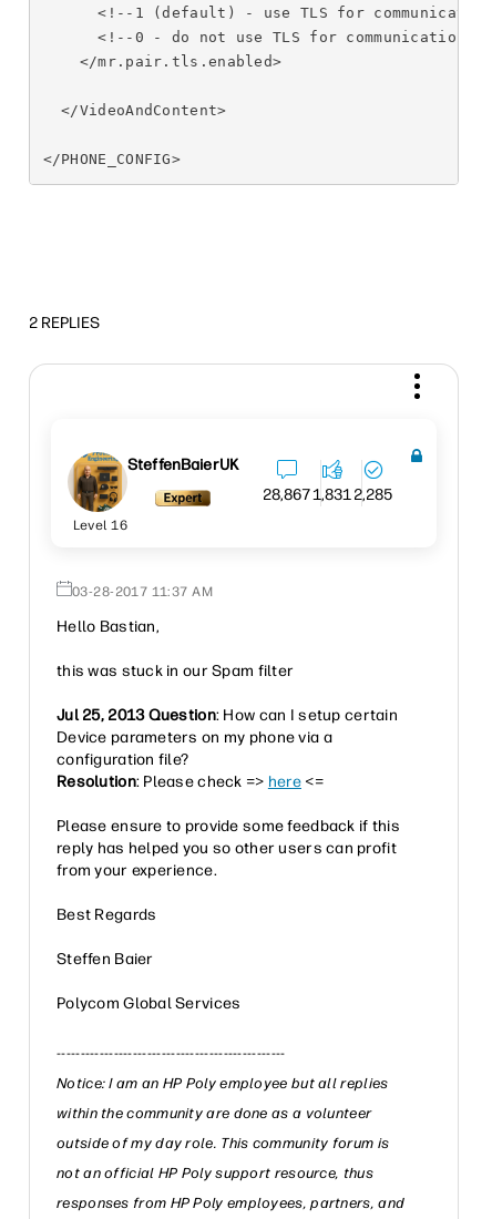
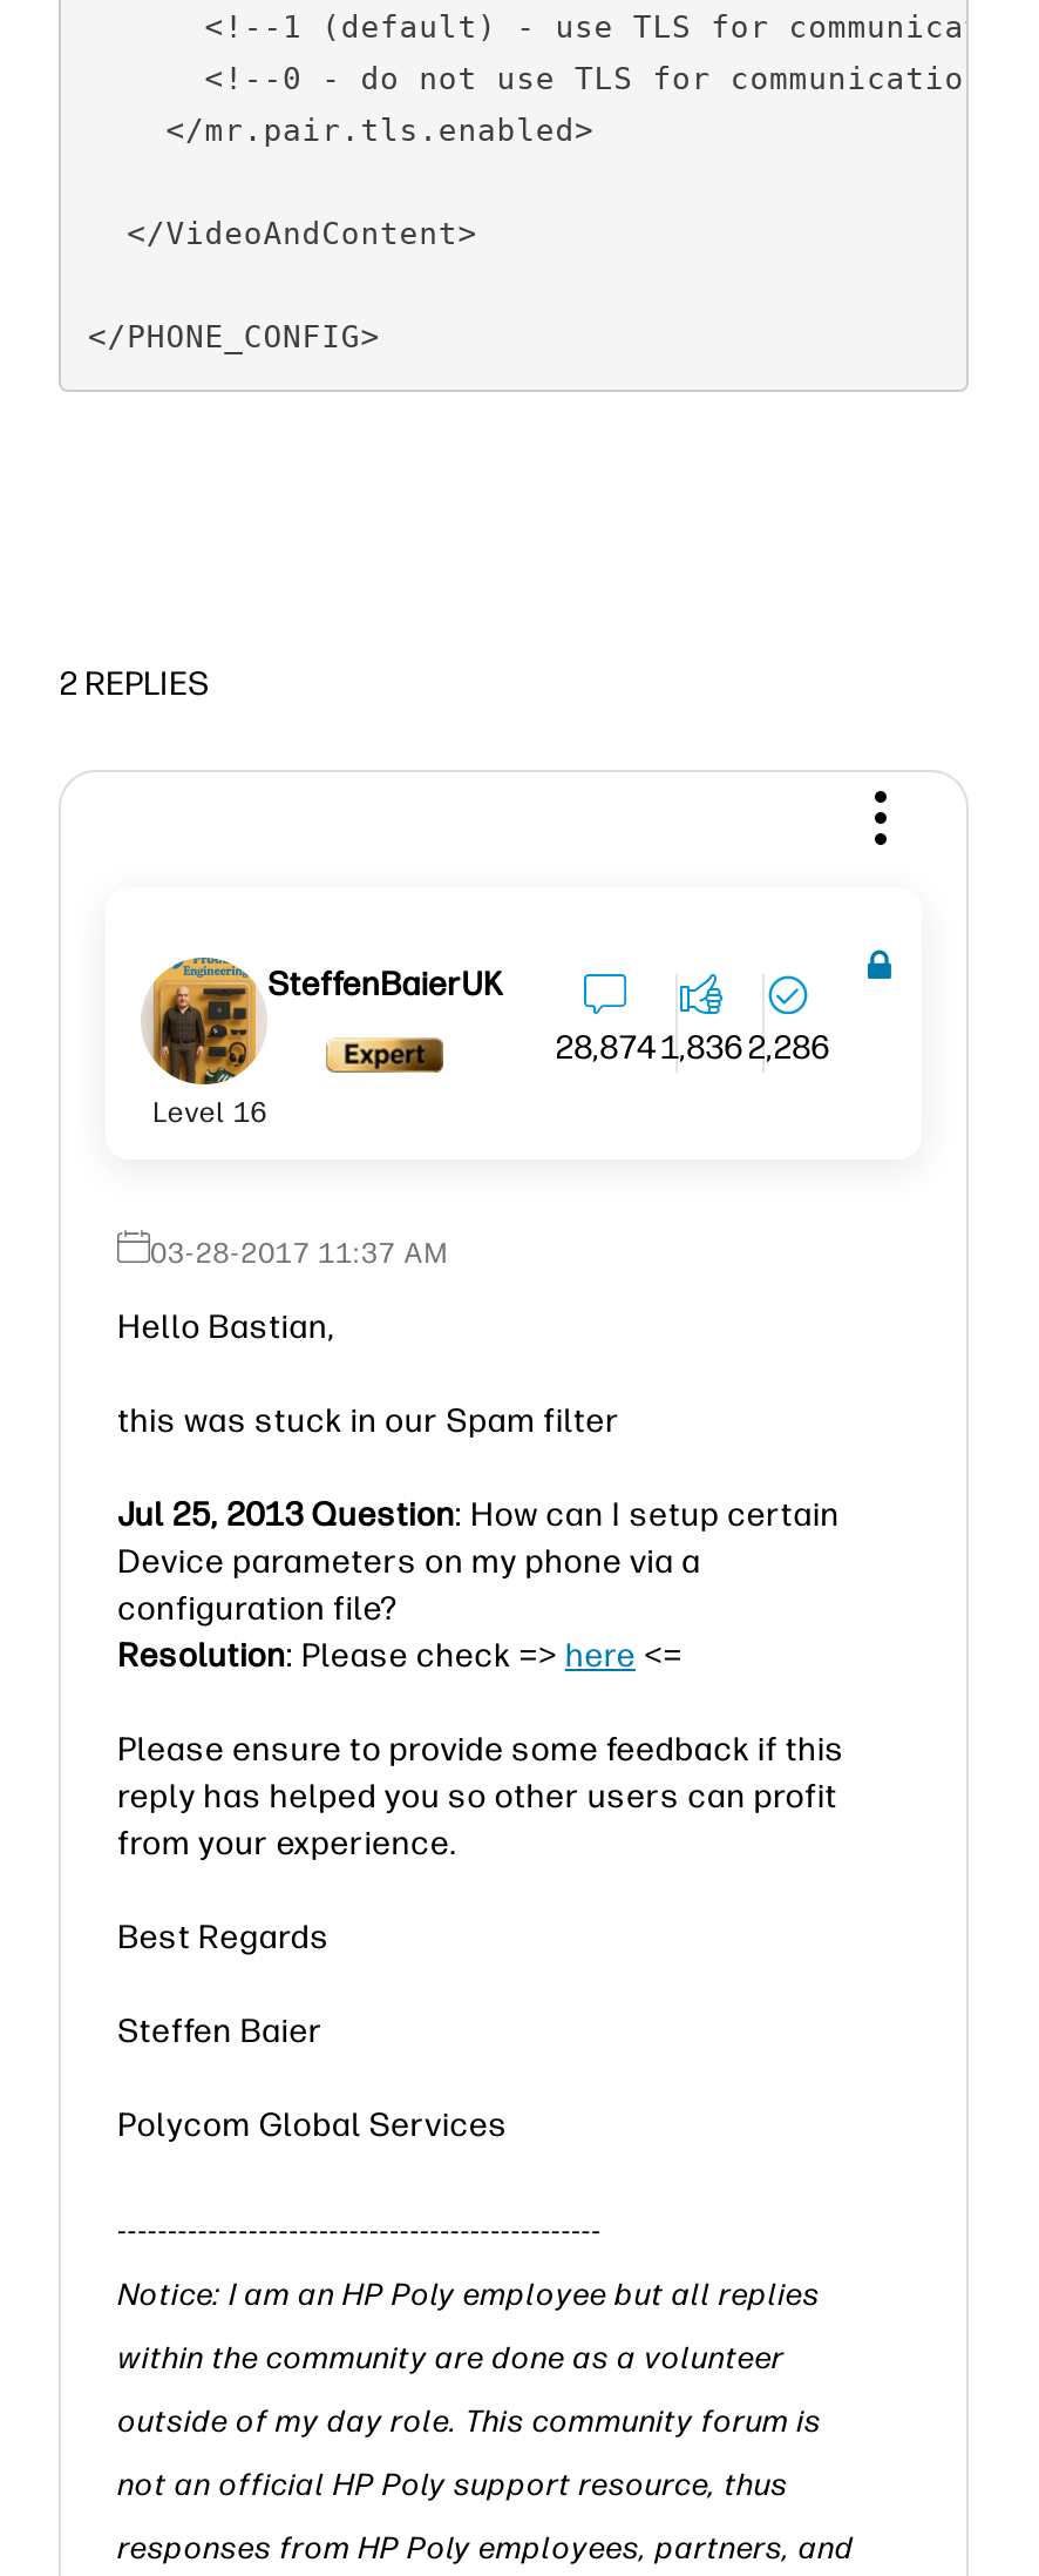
- 28,867 1,831 2,285
+ 28,874 1,836 2,286
